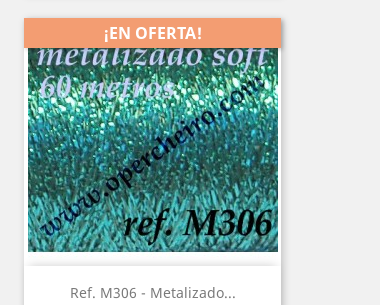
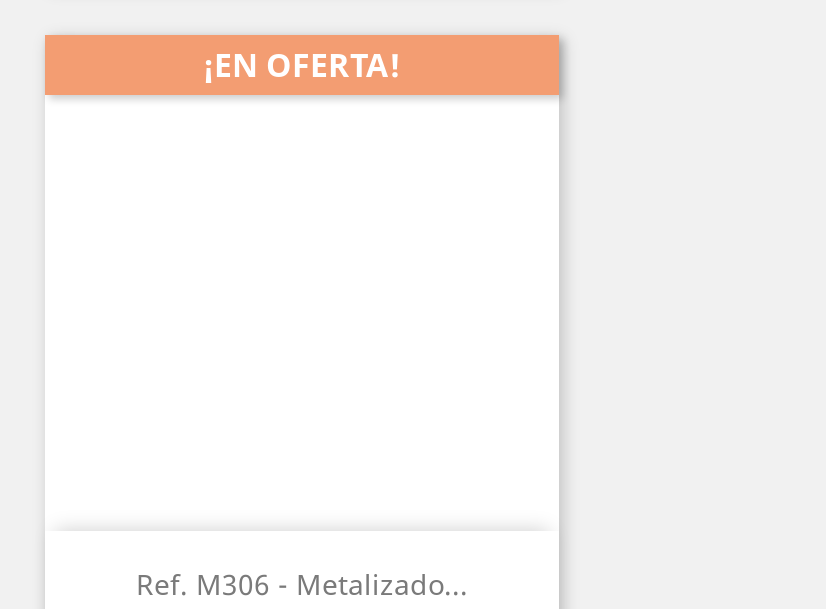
- [image]
